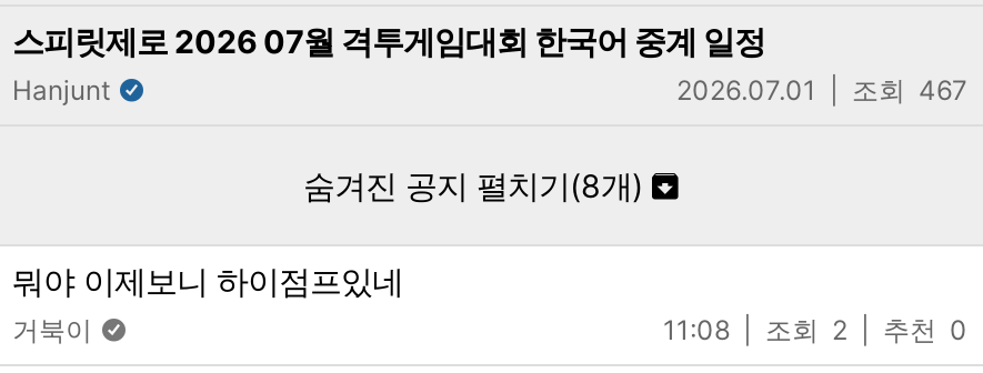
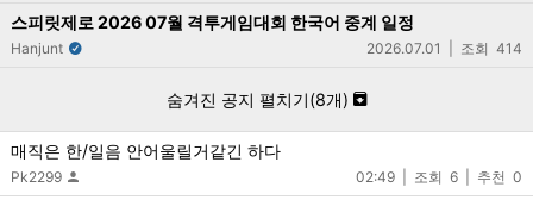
- 467
+ 414

- 뭐야 이제보니 하이점프있네
- 거북이
- 11:08
- 2
+ 매직은 한/일음 안어울릴거같긴 하다
+ Pk2299
+ 02:49
+ 6
